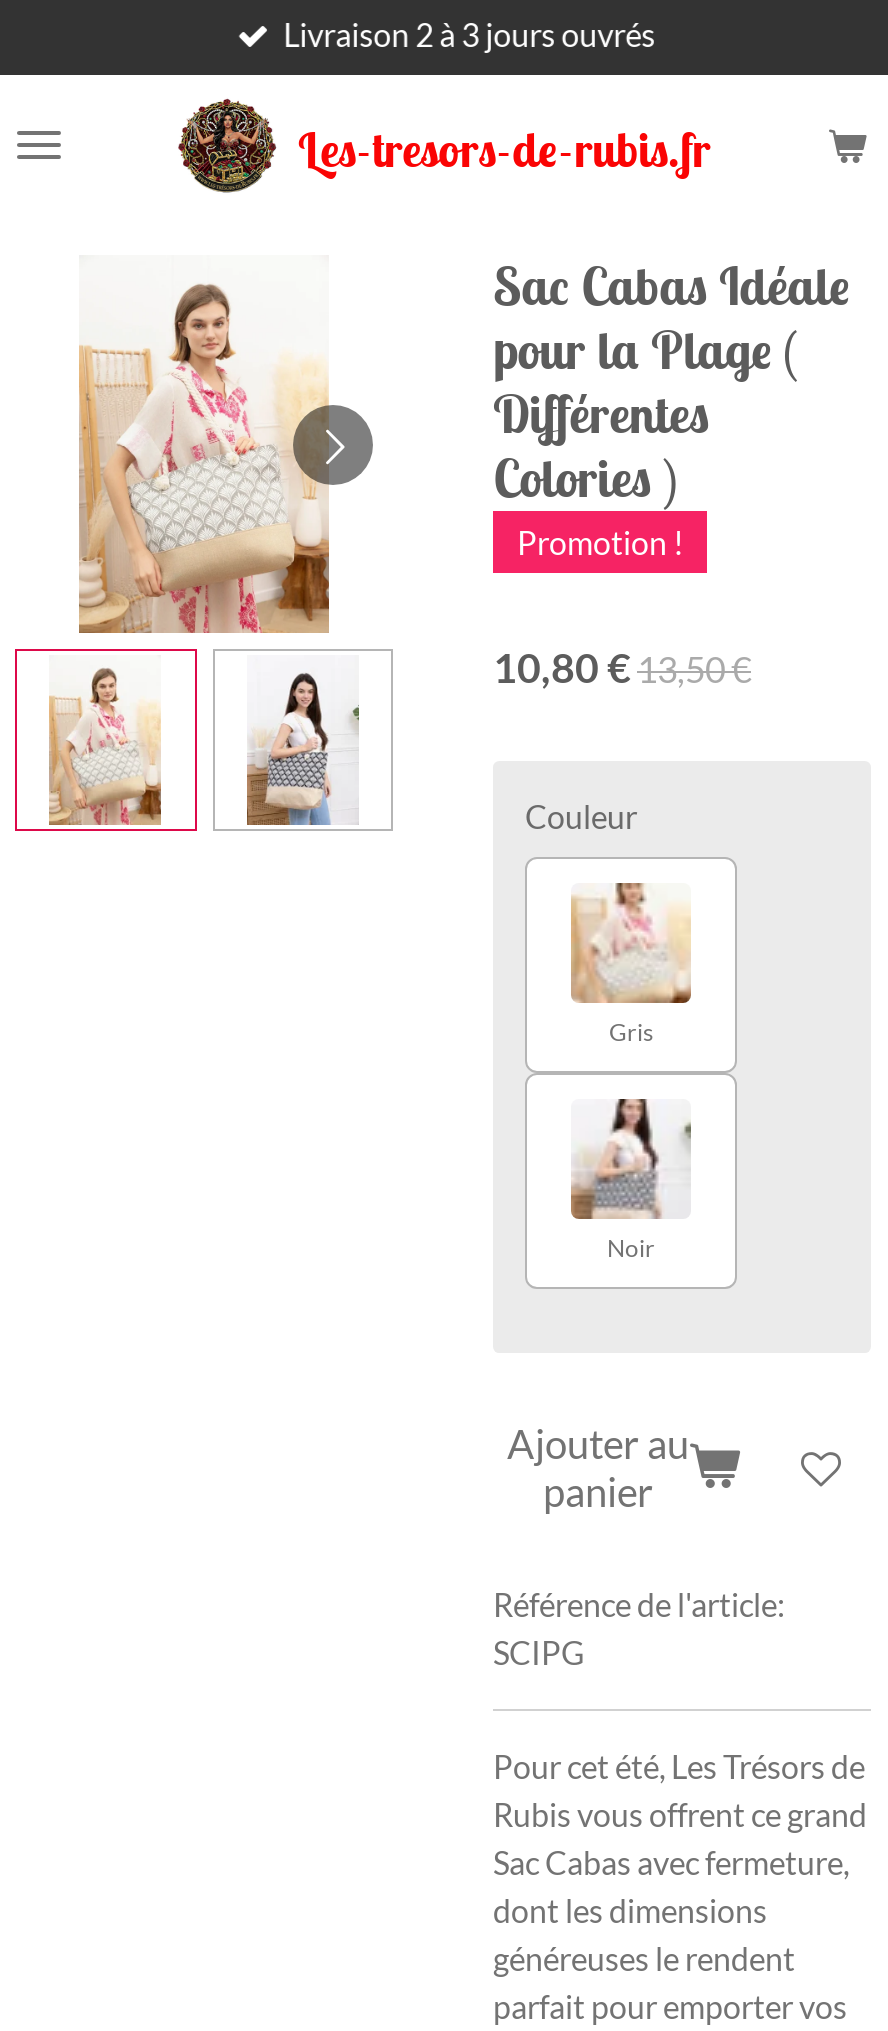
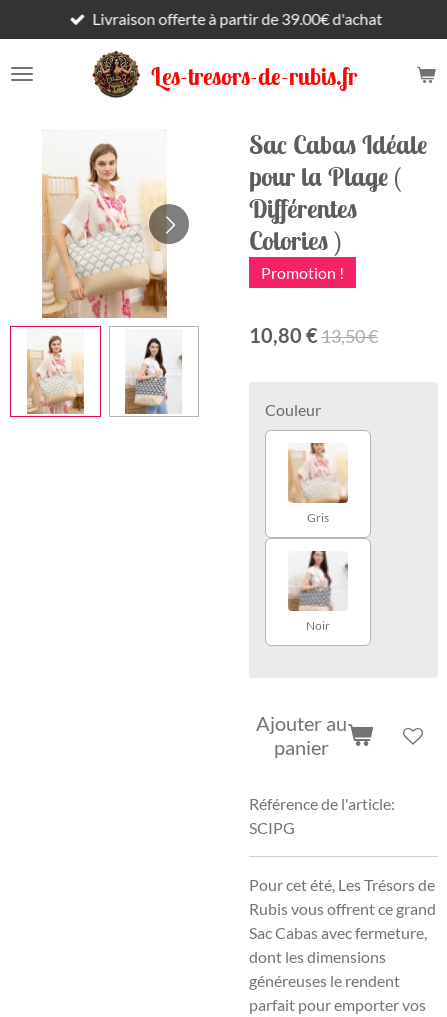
- Livraison 2 à 3 jours ouvrés
+ Livraison offerte à partir de 39.00€ d'achat
